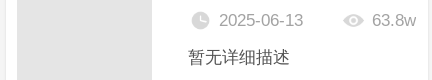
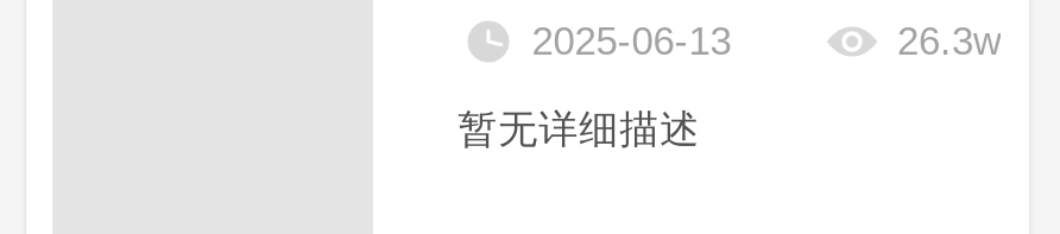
- 63.8w
+ 26.3w
